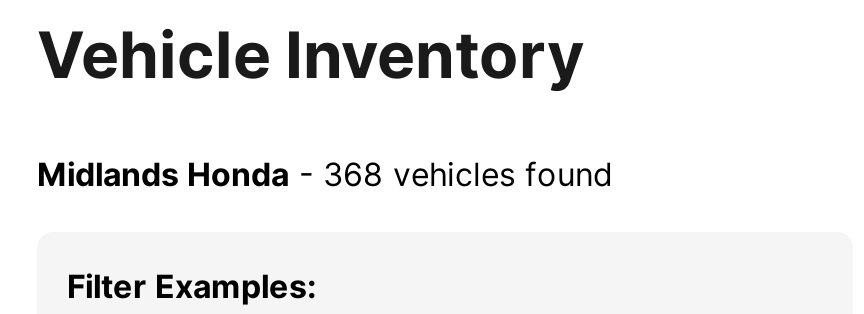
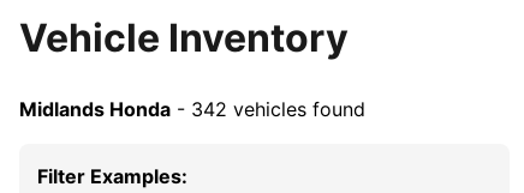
- Midlands Honda - 368 vehicles found
+ Midlands Honda - 342 vehicles found
